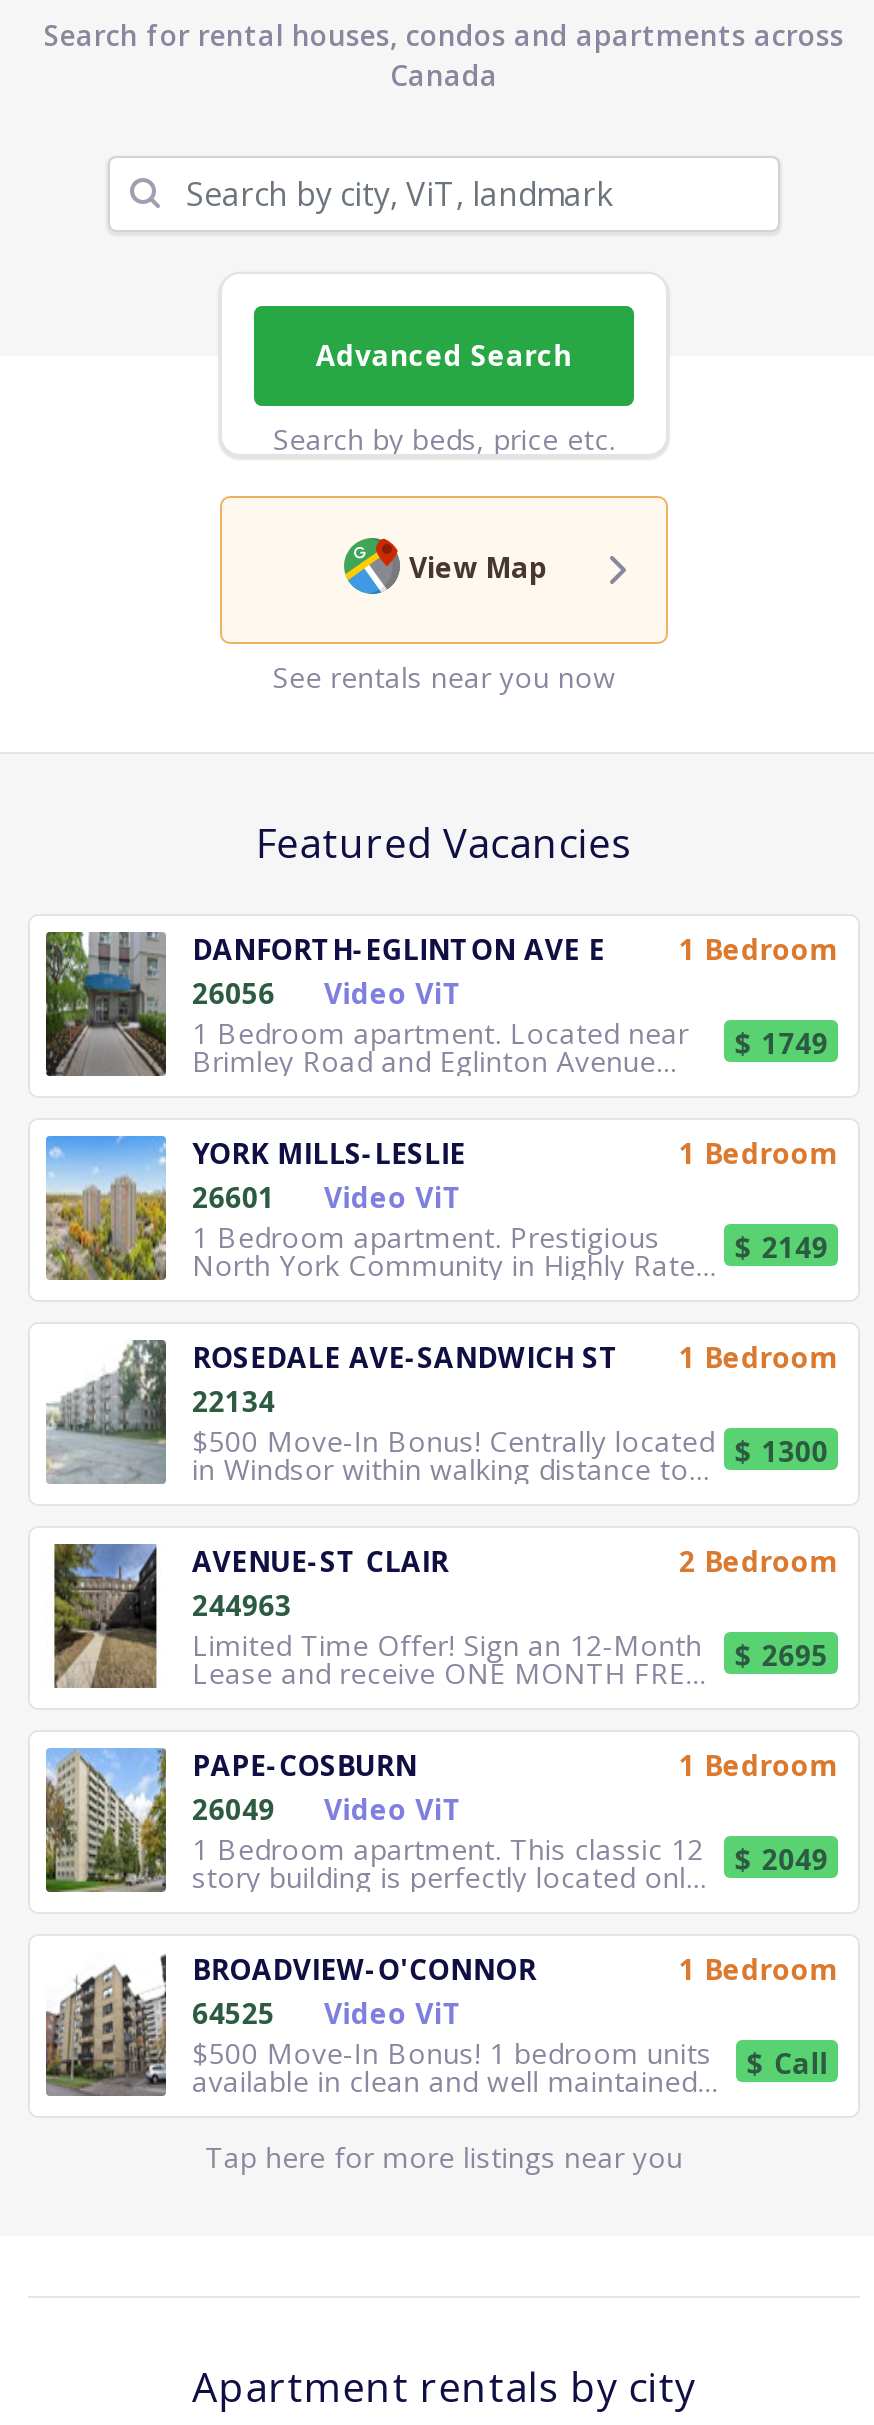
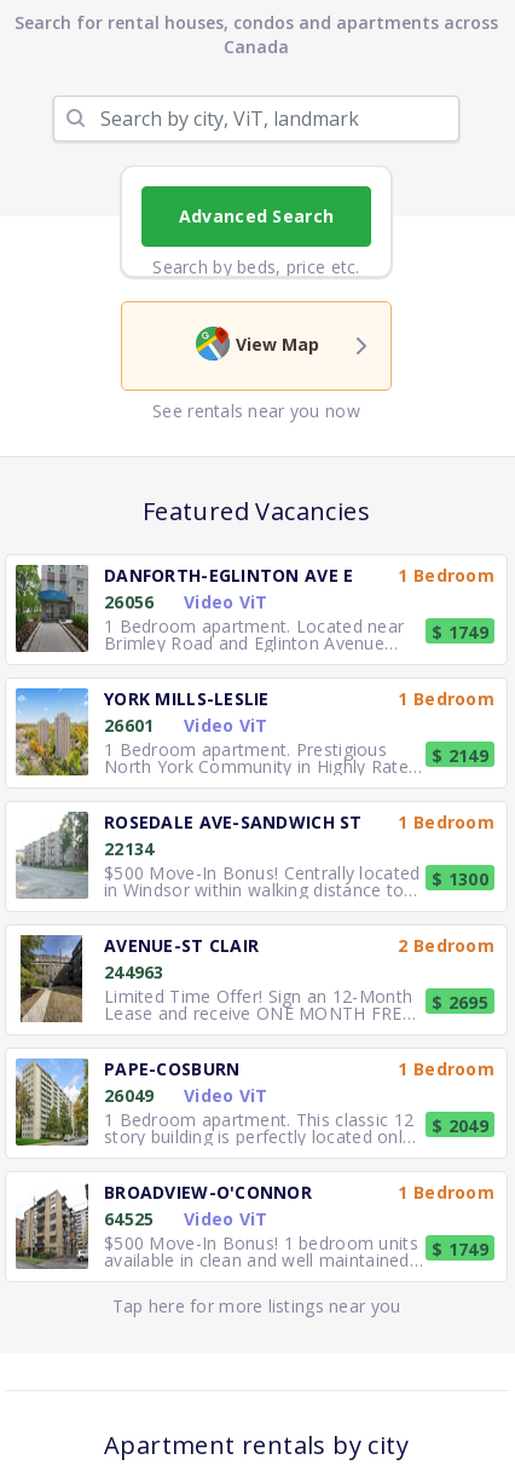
- $ Call
+ $ 1749
